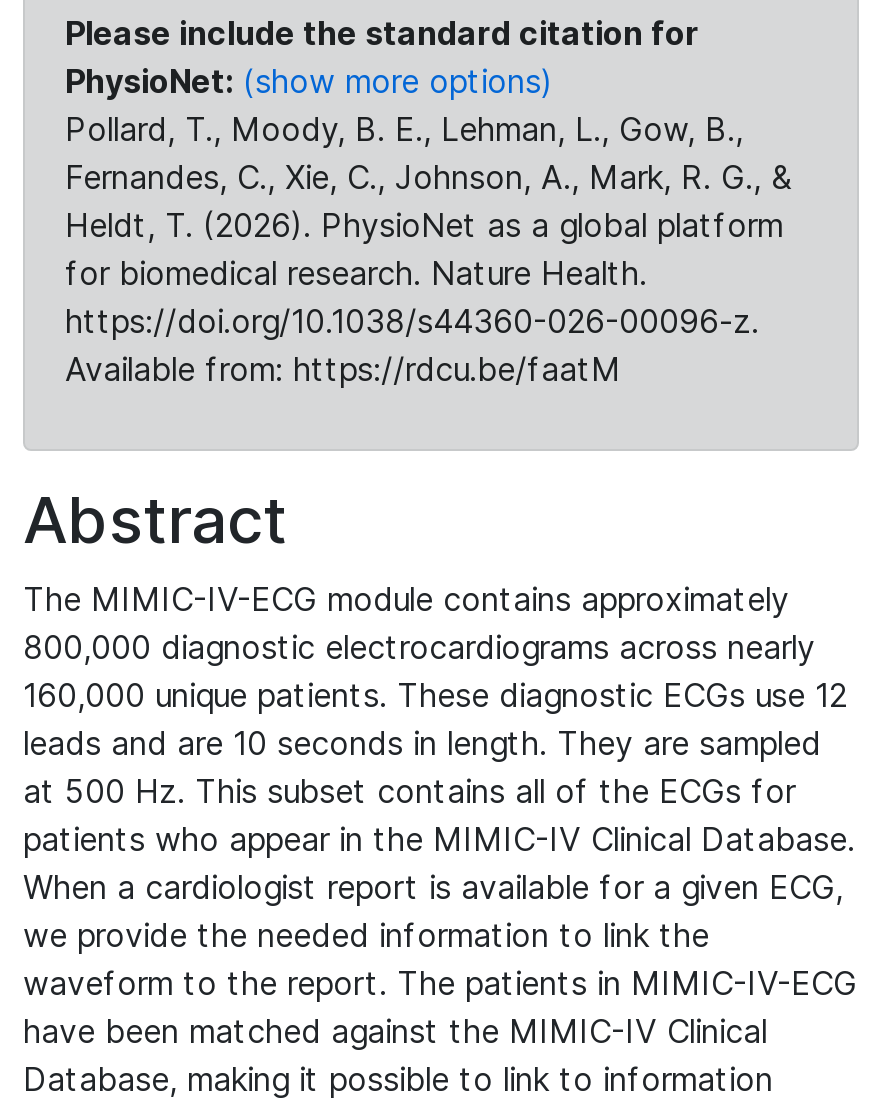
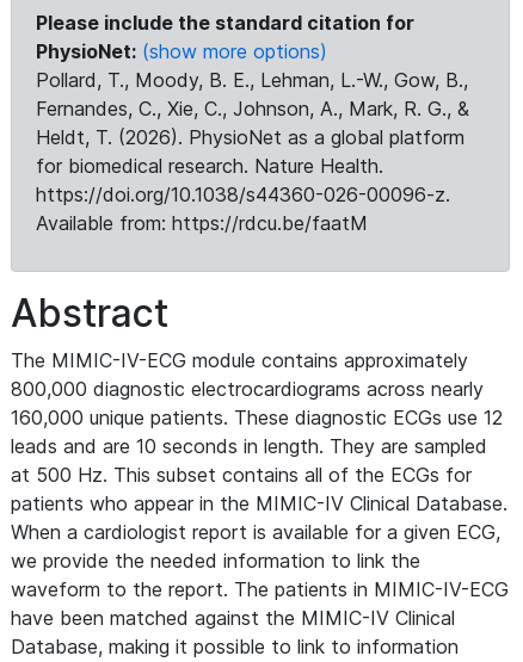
- Pollard, T., Moody, B. E., Lehman, L., Gow, B.,
+ Pollard, T., Moody, B. E., Lehman, L.-W., Gow, B.,
